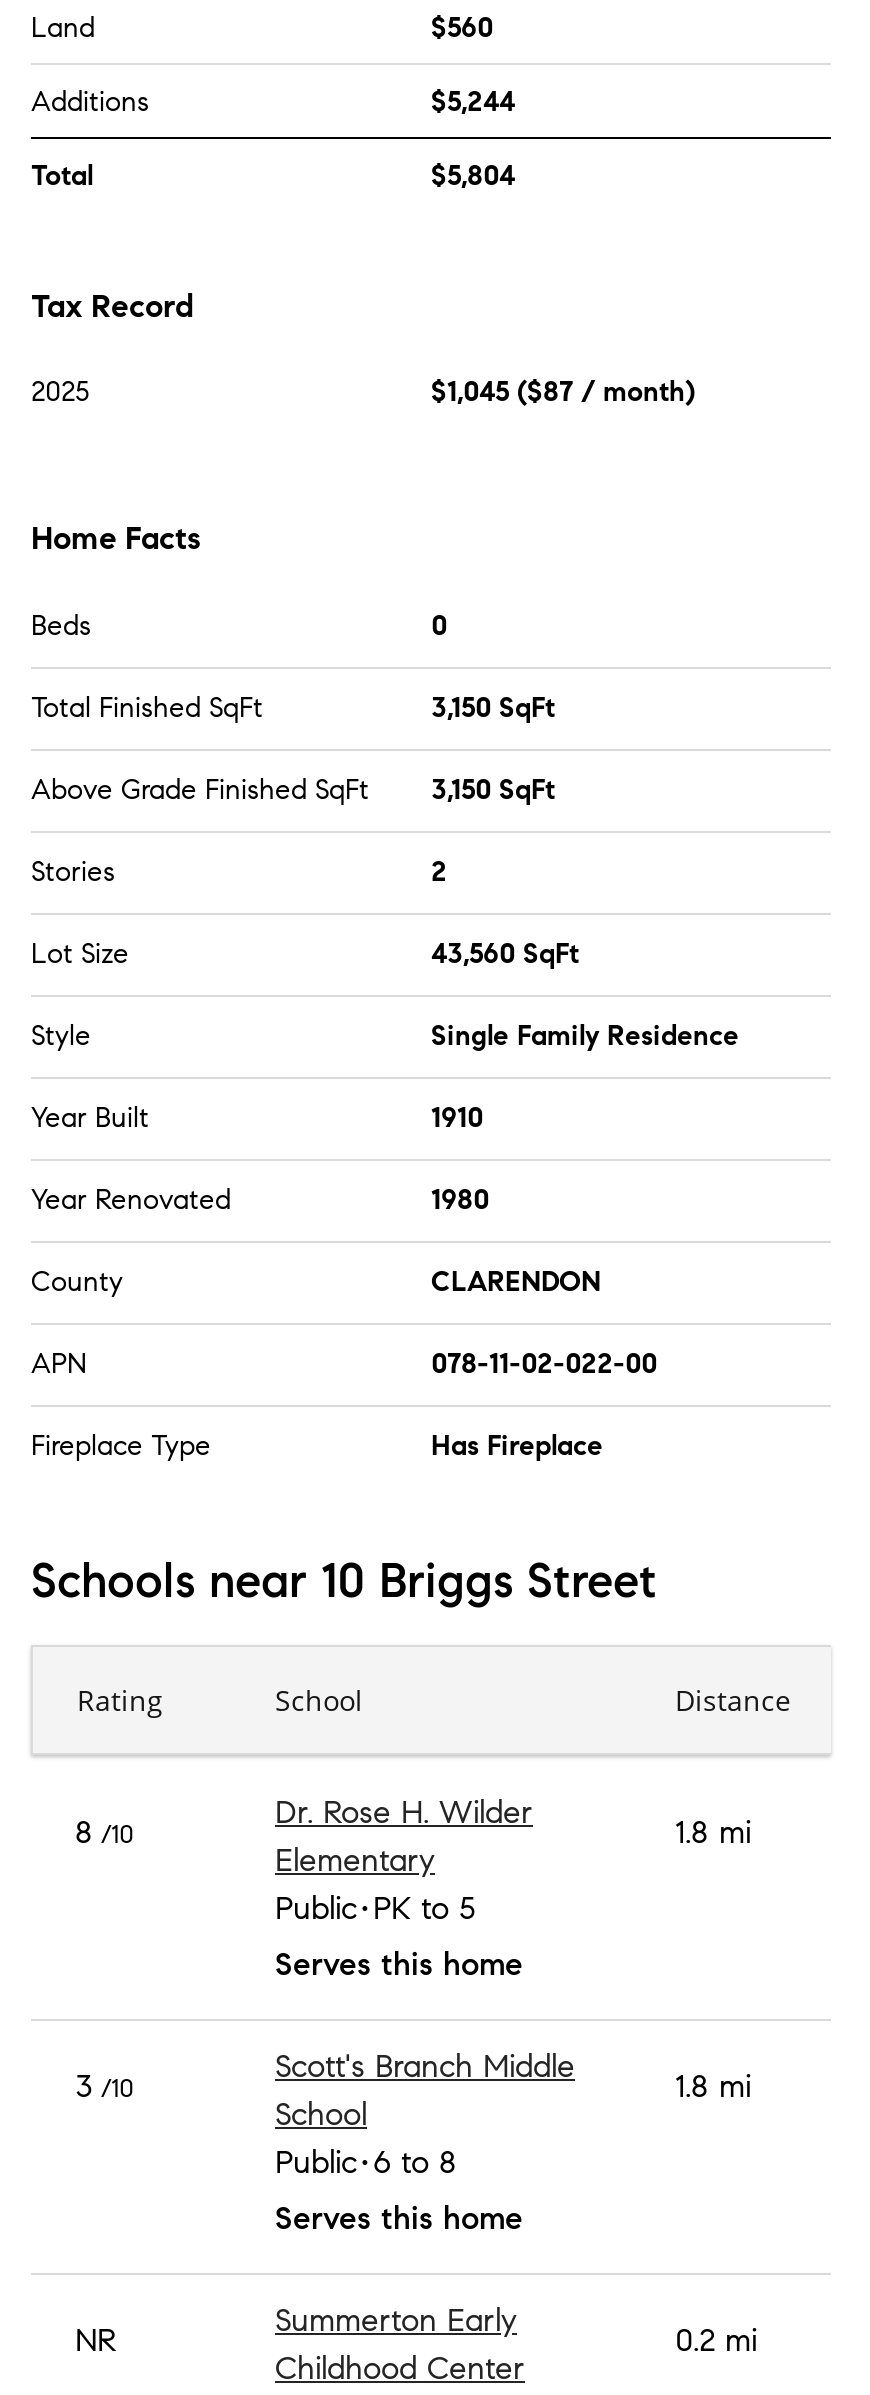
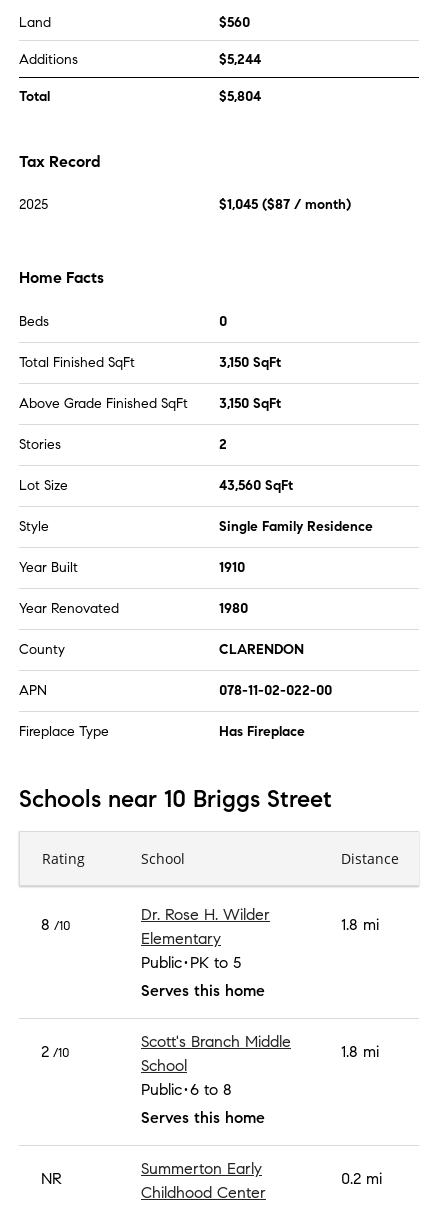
- 3 /10
+ 2 /10
